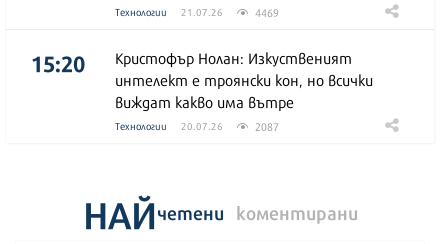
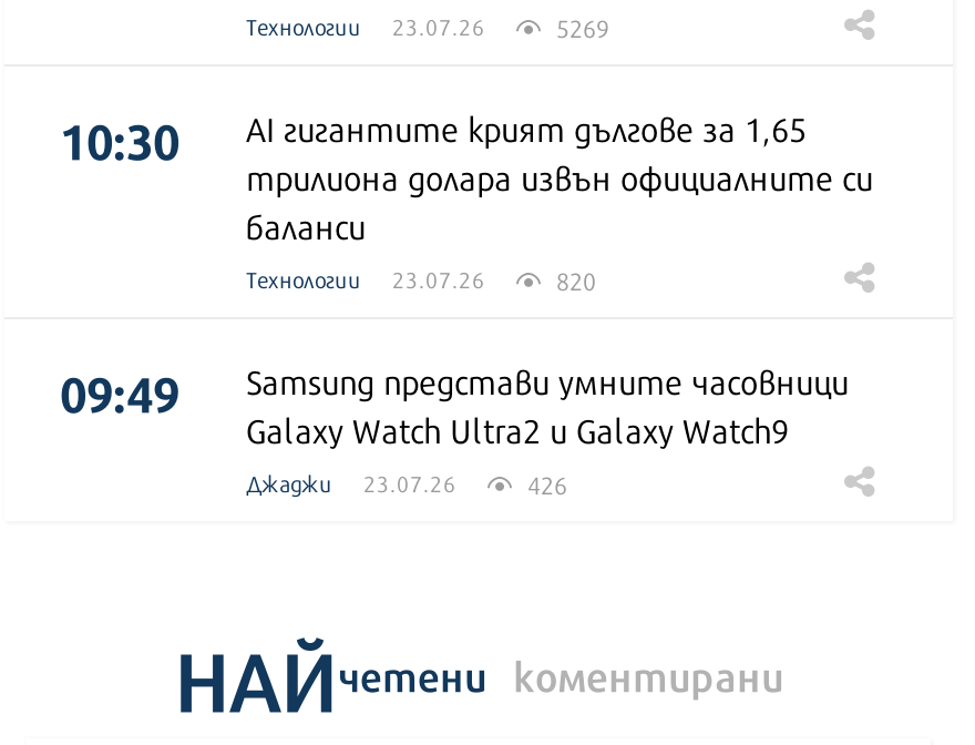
- 21.07.26
- 4469
+ 23.07.26
+ 5269

- 15:20
- Кристофър Нолан: Изкуственият
- интелект е троянски кон, но всички
- виждат какво има вътре
+ 10:30
+ AI гигантите крият дългове за 1,65
+ трилиона долара извън официалните си
+ баланси

- 20.07.26
- 2087
+ 23.07.26
+ 820
+ 09:49
+ Samsung представи умните часовници
+ Galaxy Watch Ultra2 и Galaxy Watch9
+ Джаджи
+ 23.07.26
+ 426
